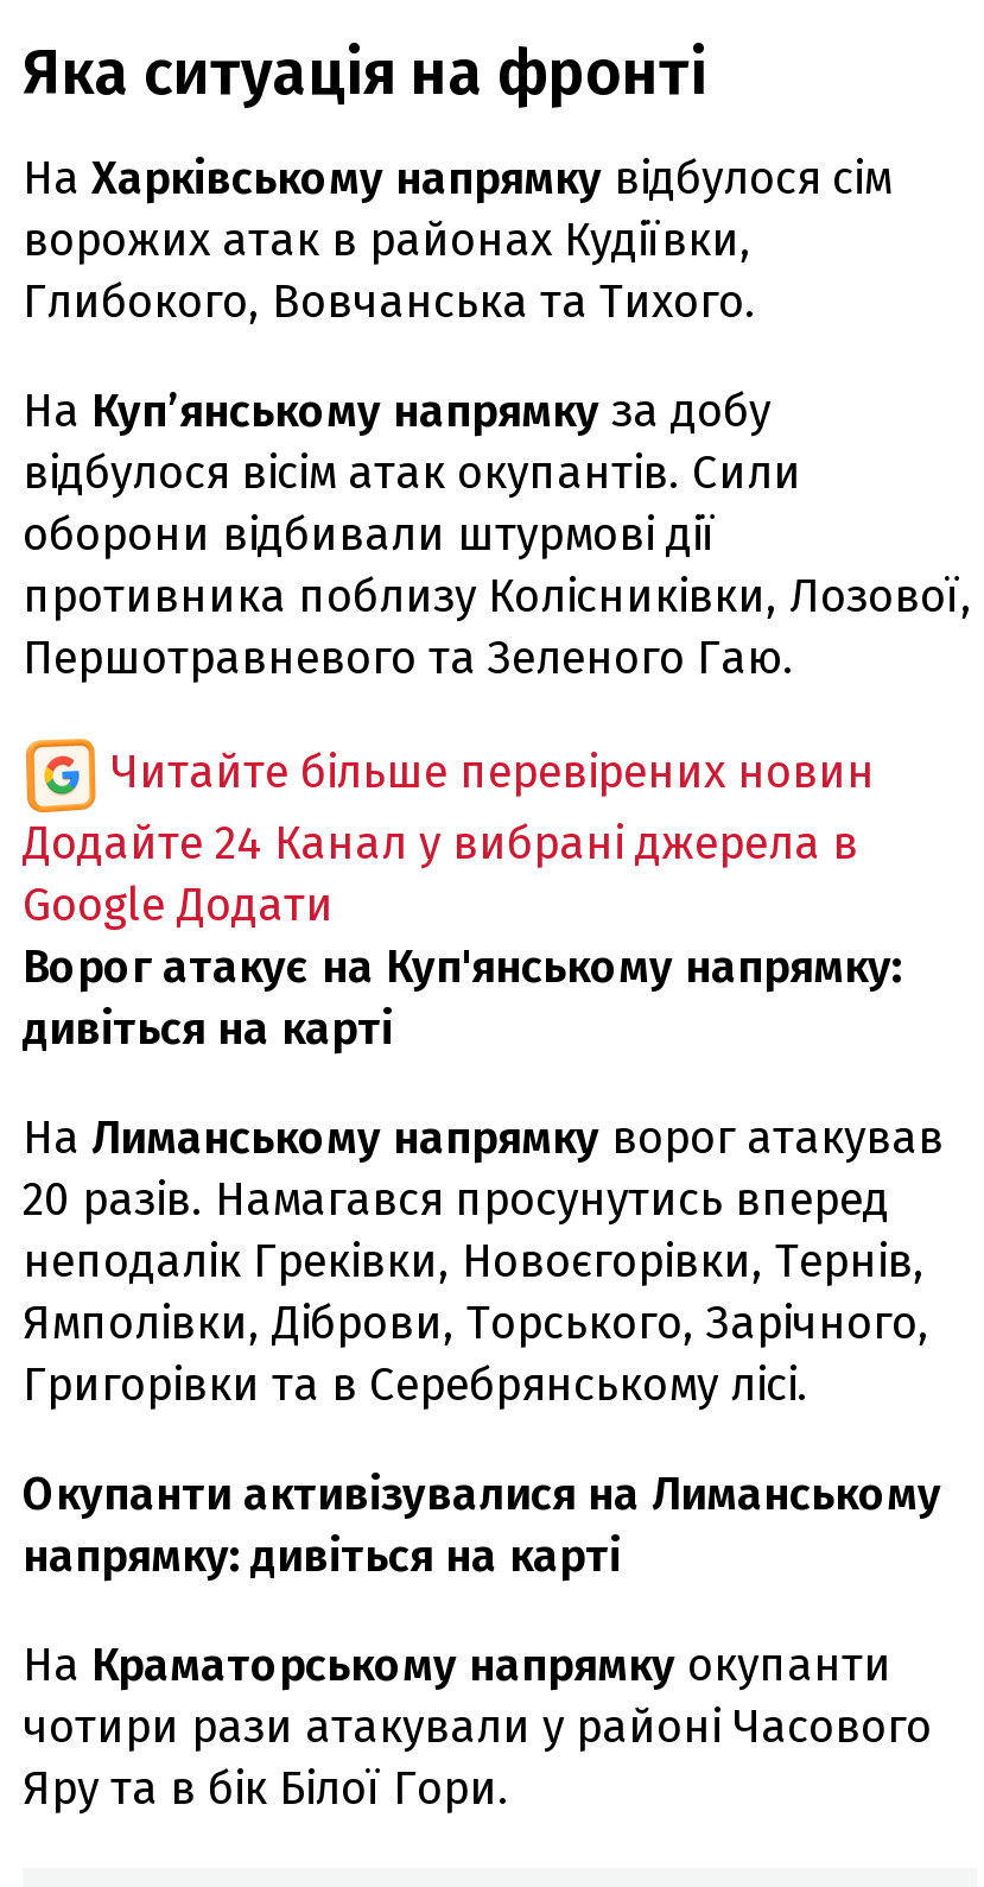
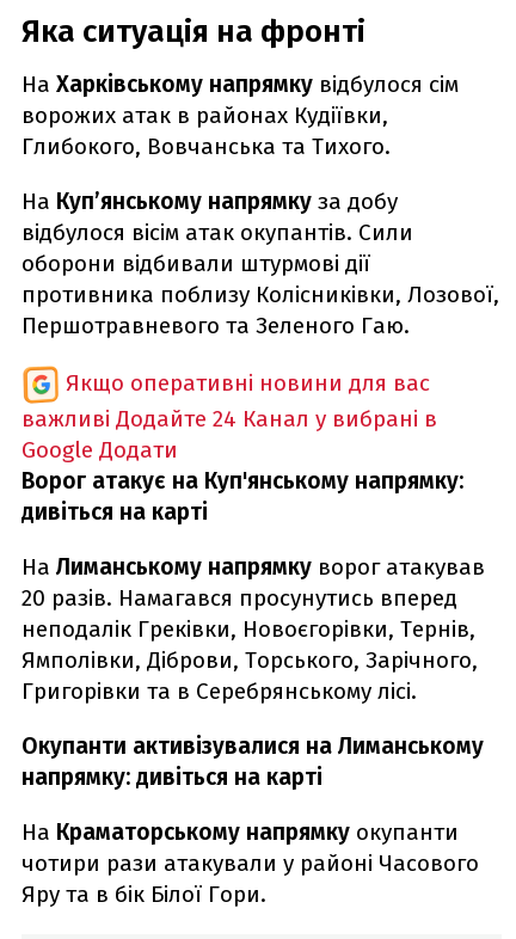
- Читайте більше перевірених новин
- Додайте 24 Канал у вибрані джерела в
+ Якщо оперативні новини для вас
+ важливі Додайте 24 Канал у вибрані в
